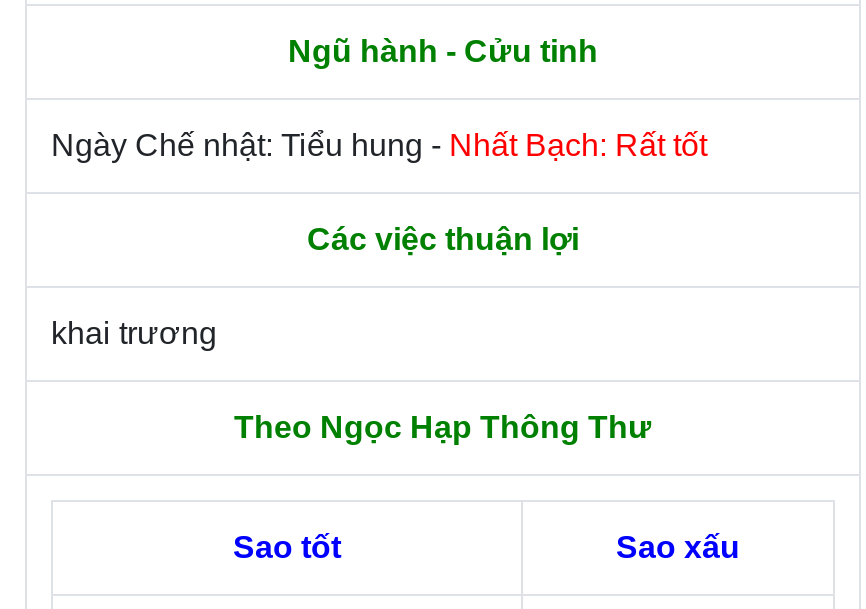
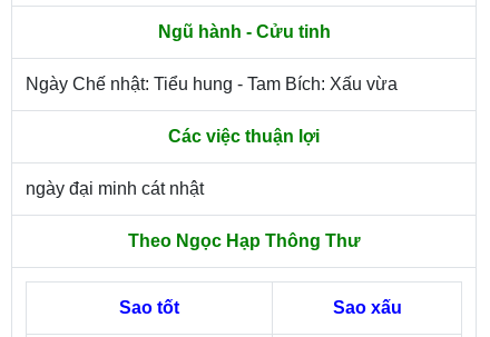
- Ngày Chế nhật: Tiểu hung - Nhất Bạch: Rất tốt
+ Ngày Chế nhật: Tiểu hung - Tam Bích: Xấu vừa

- khai trương
+ ngày đại minh cát nhật
